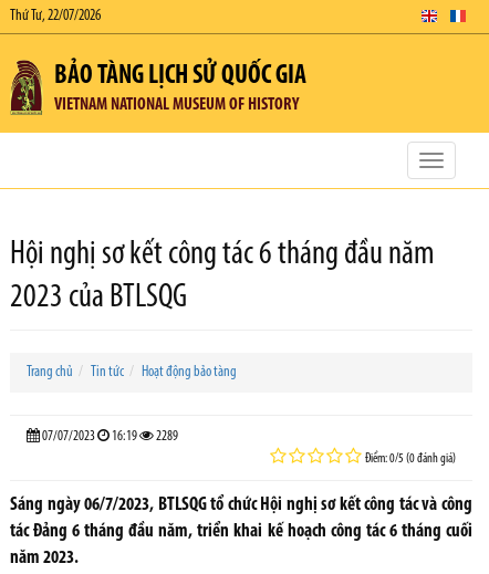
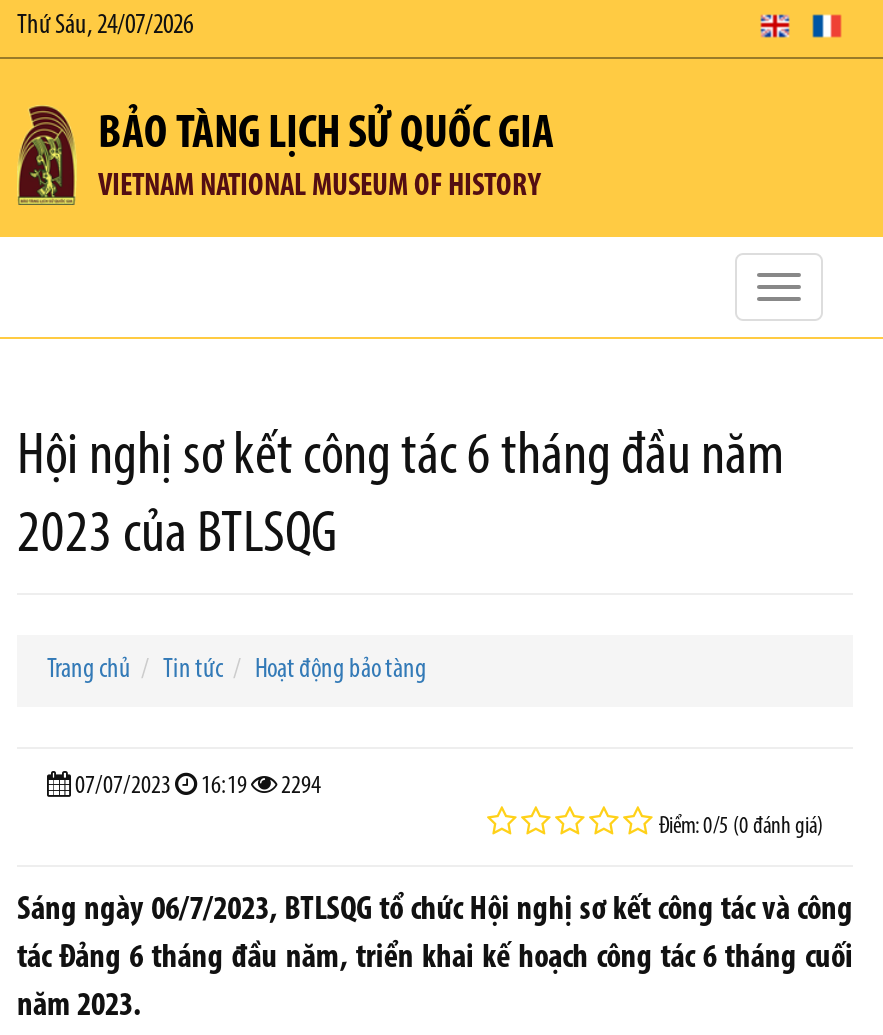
- Thứ Tư, 22/07/2026
+ Thứ Sáu, 24/07/2026

- 07/07/2023 16:19 2289
+ 07/07/2023 16:19 2294
